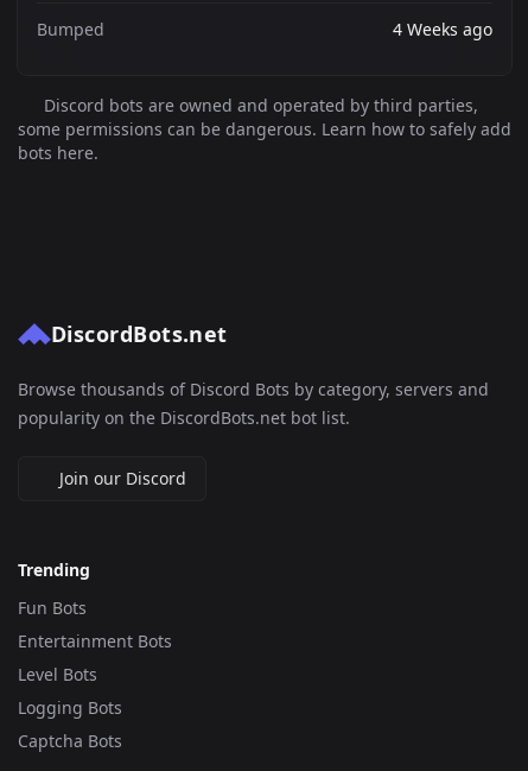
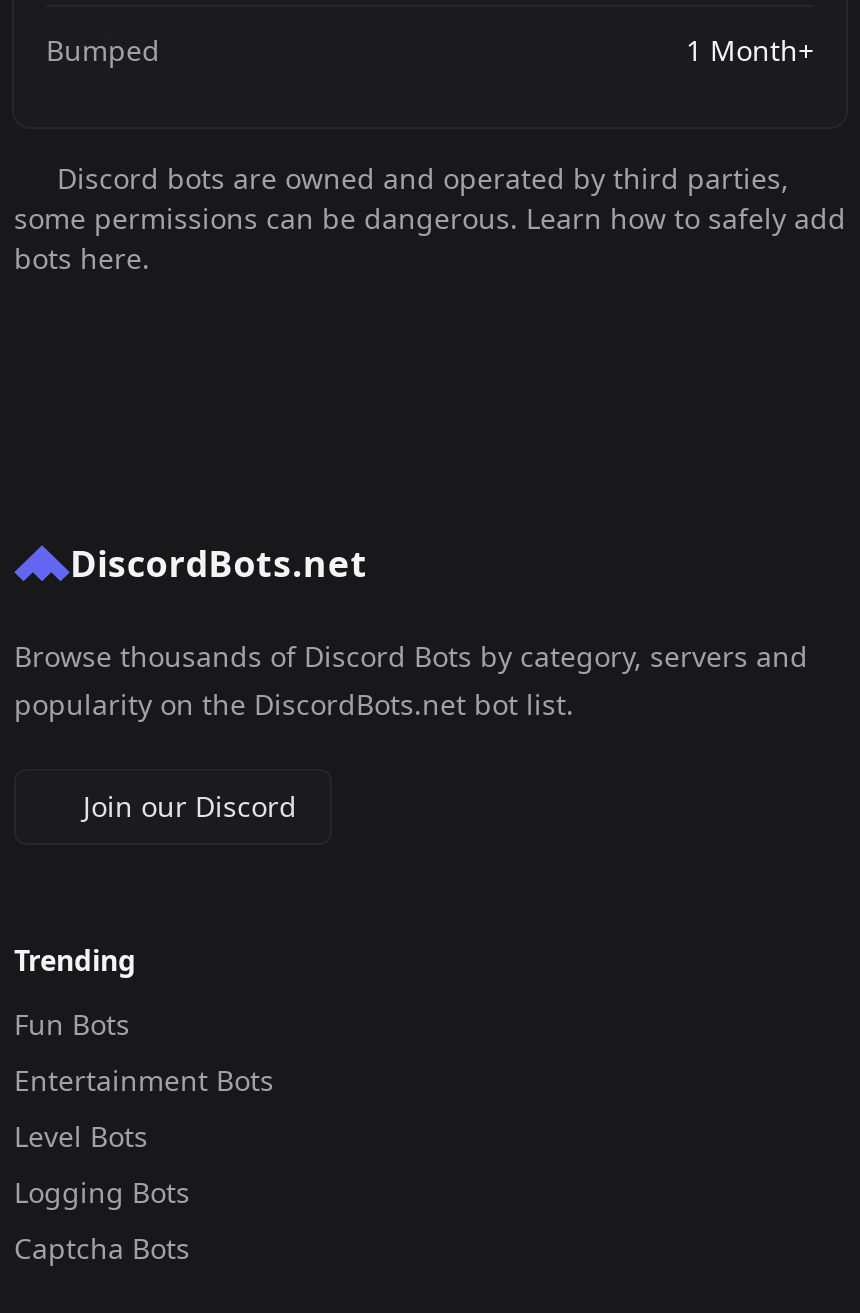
- 4 Weeks ago
+ 1 Month+
